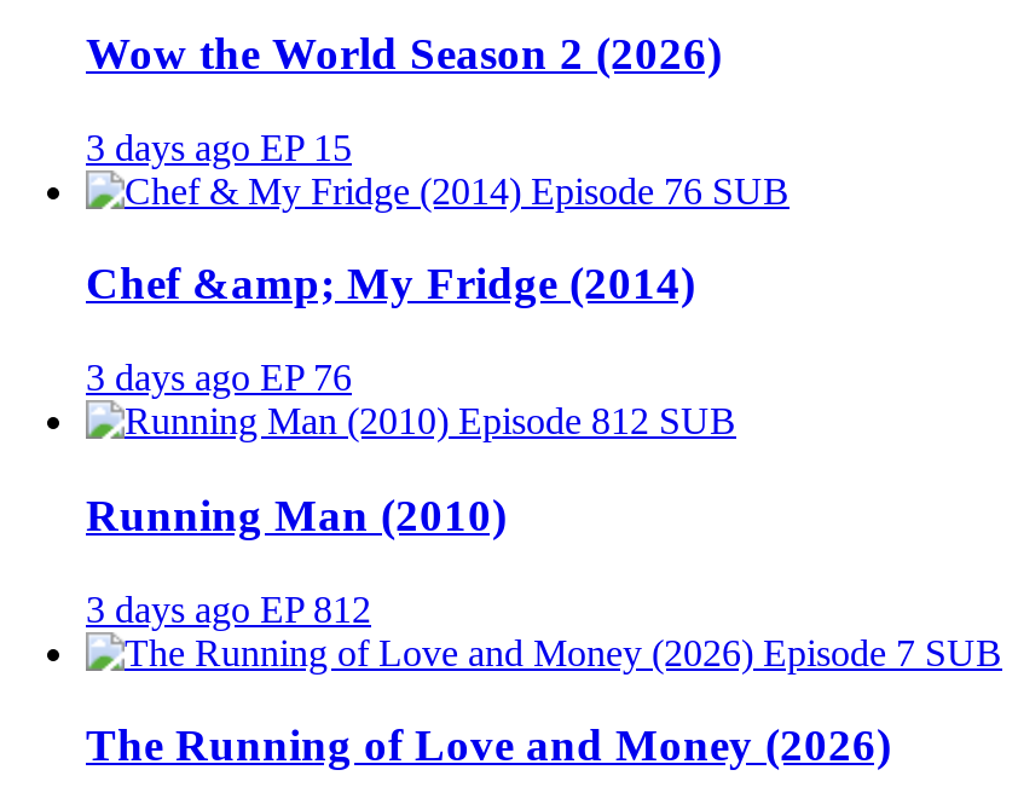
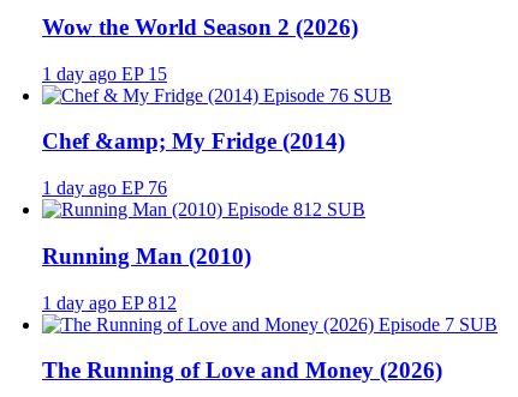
- 3 days ago EP 15
+ 1 day ago EP 15

- 3 days ago EP 76
+ 1 day ago EP 76

- 3 days ago EP 812
+ 1 day ago EP 812
